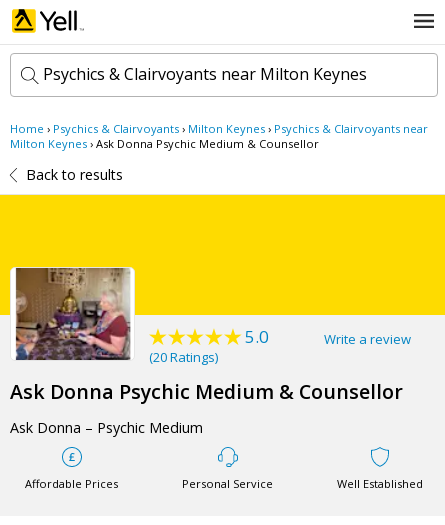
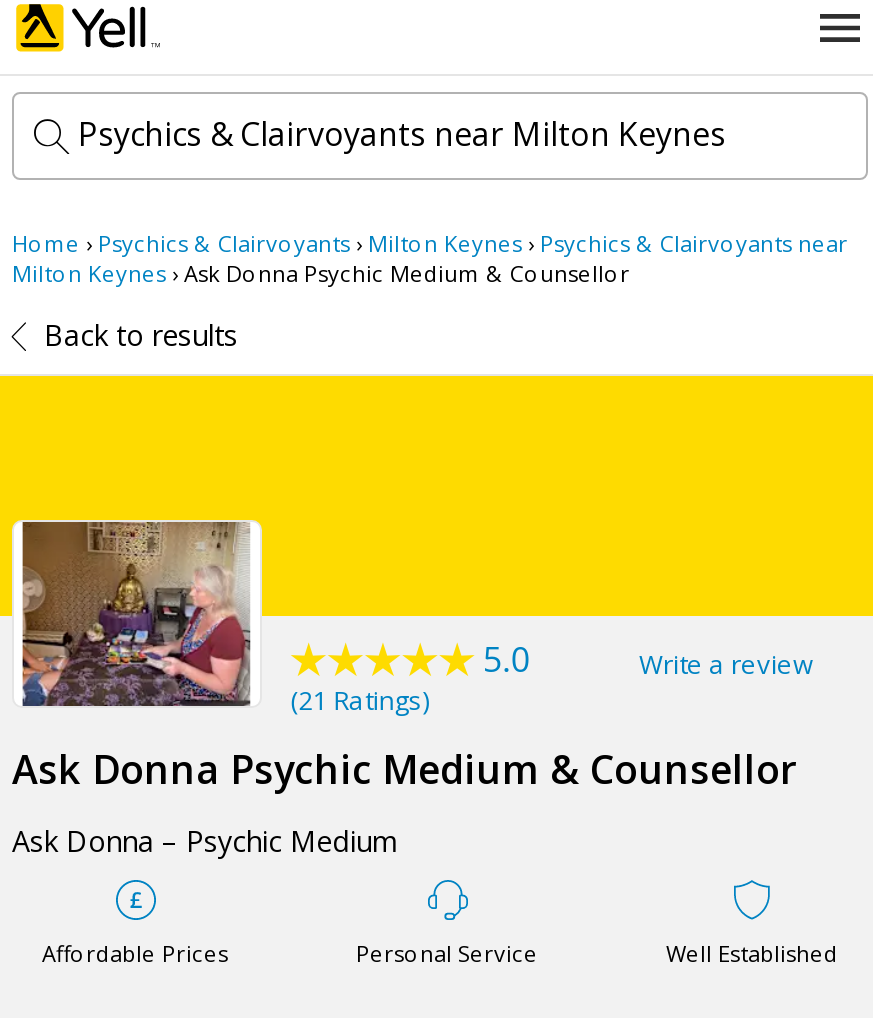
- (20 Ratings)
+ (21 Ratings)
